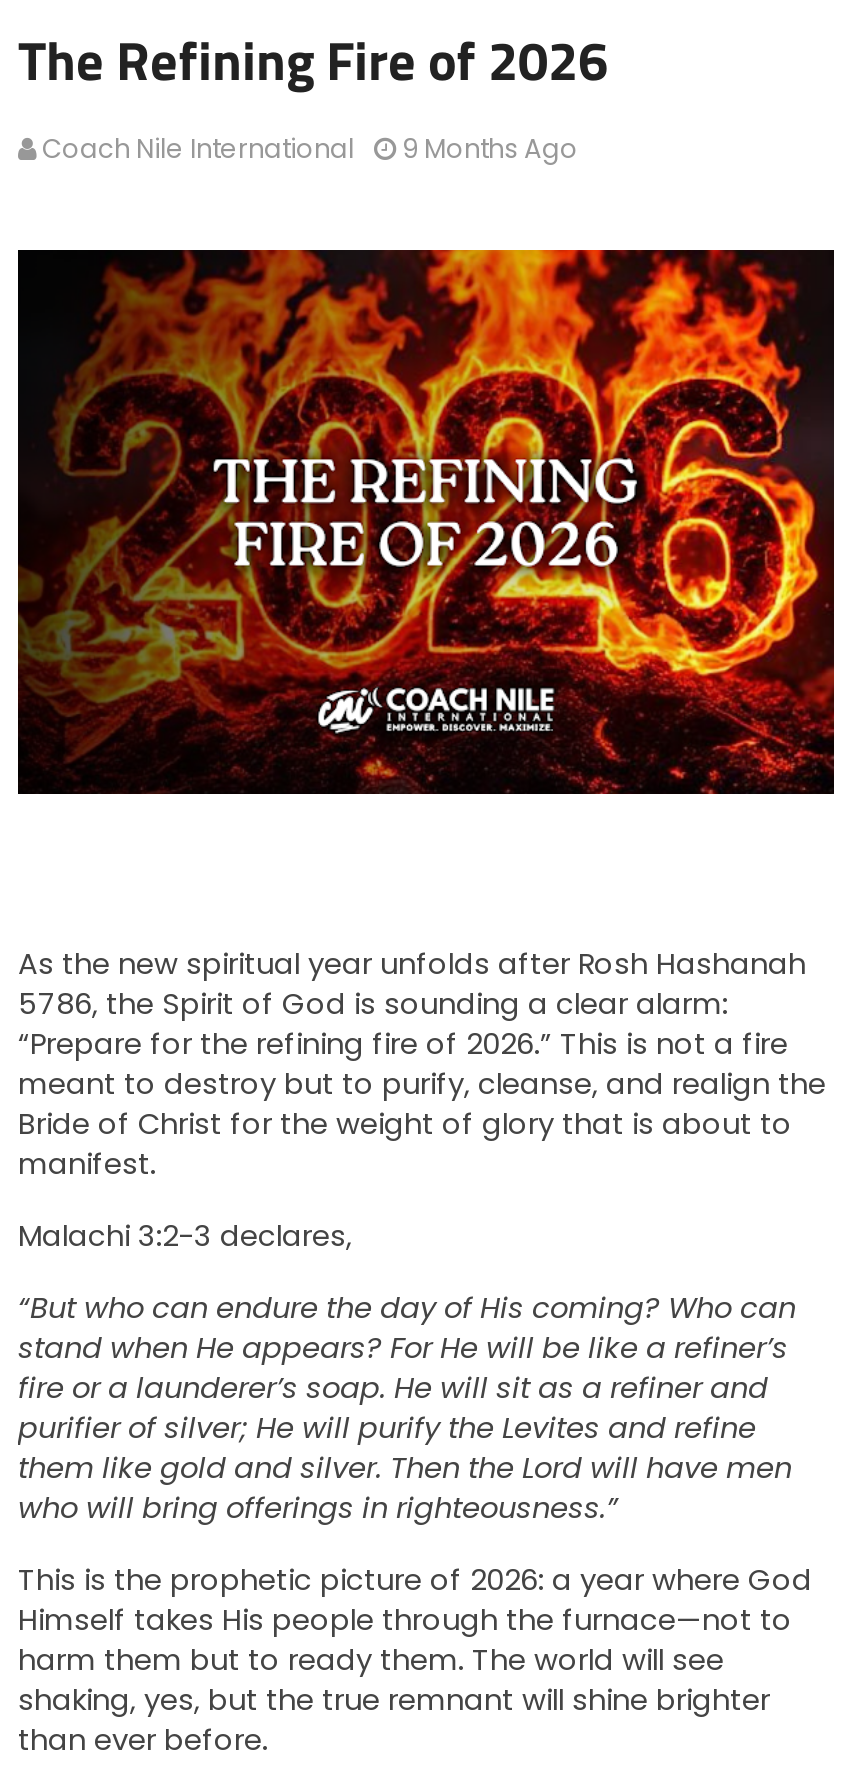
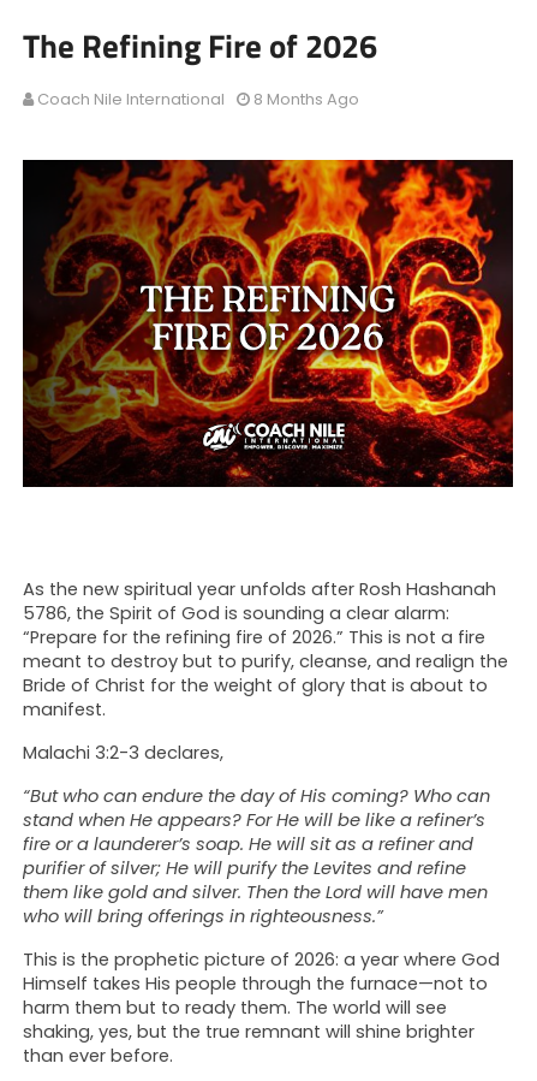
- Coach Nile International 9 Months Ago
+ Coach Nile International 8 Months Ago
